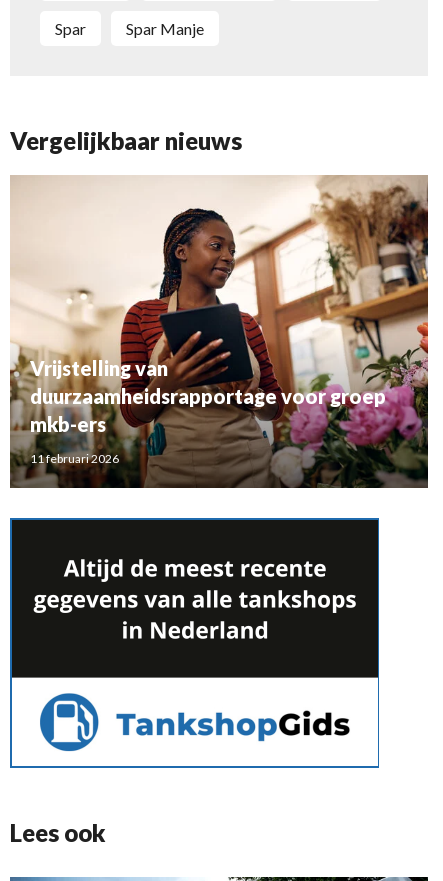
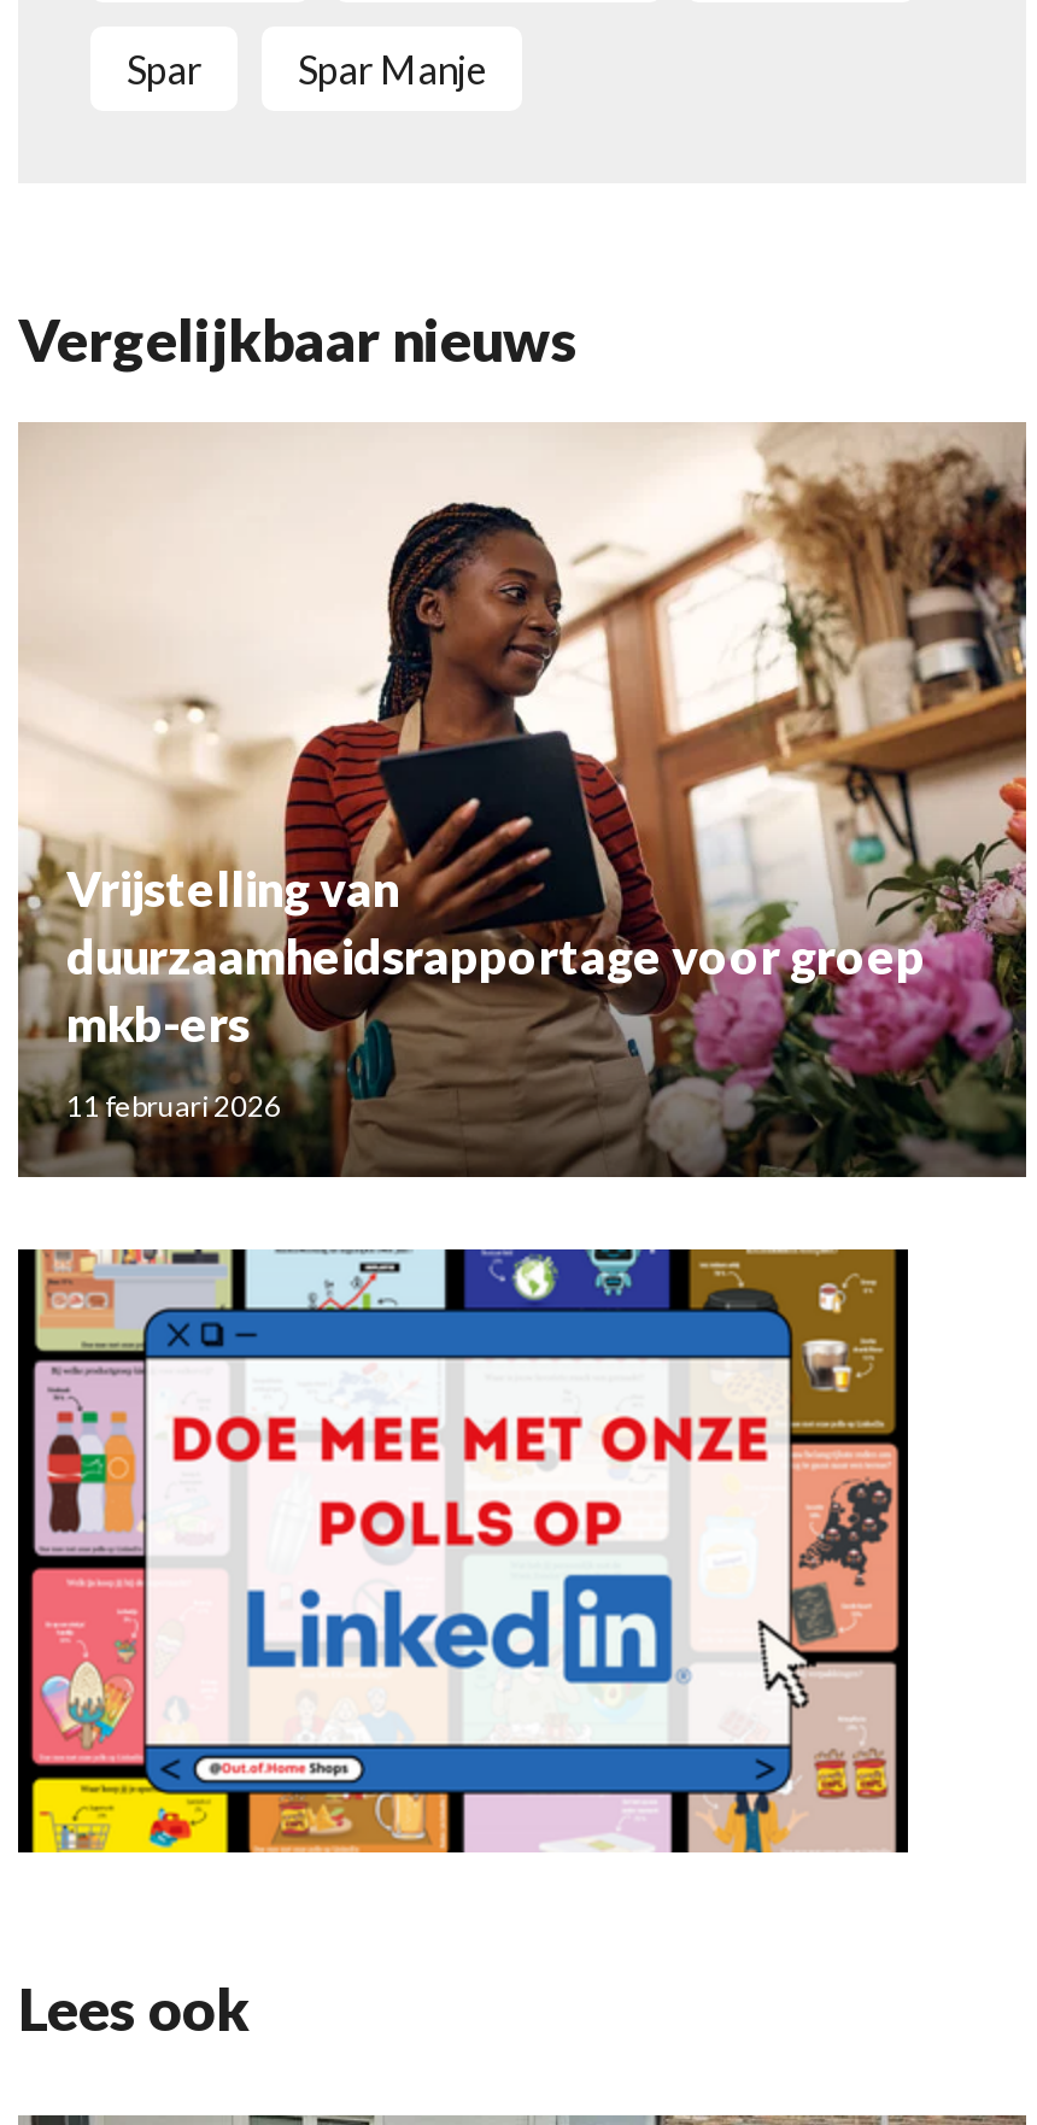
- [image]
+ [image]
